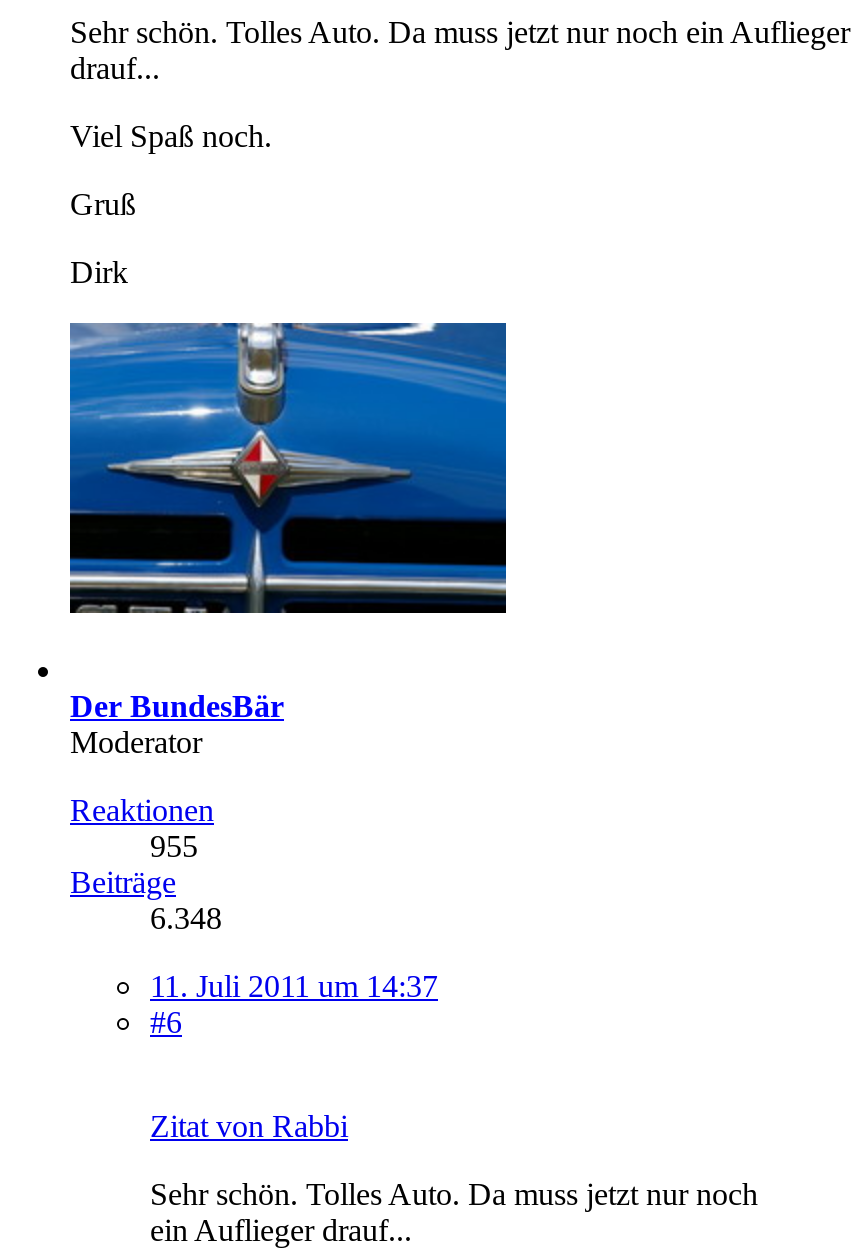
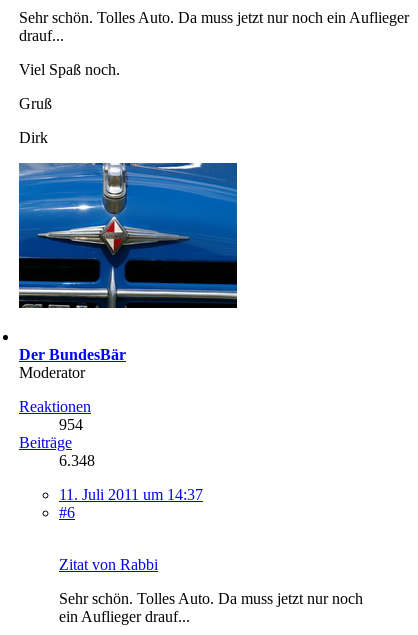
- 955
+ 954
